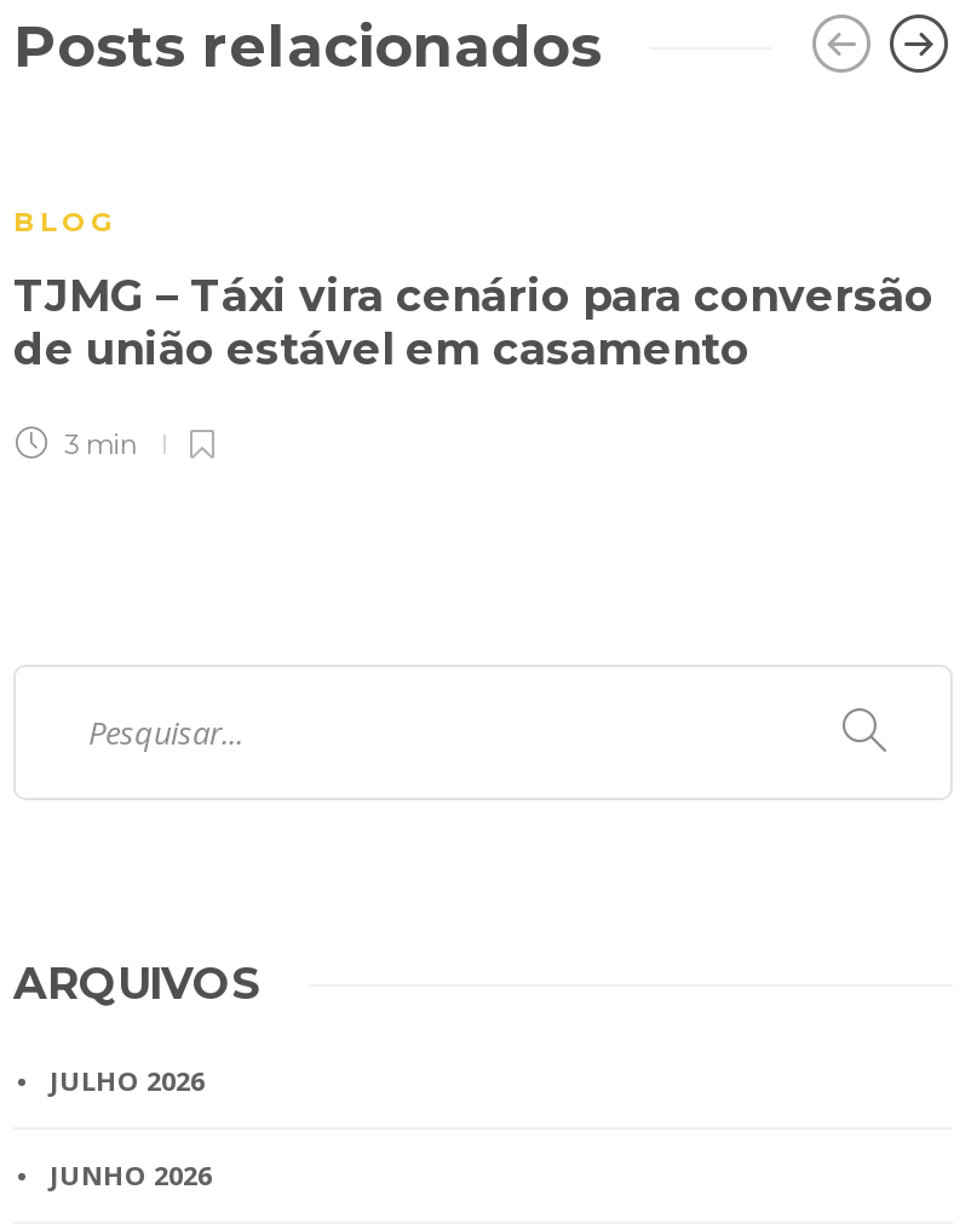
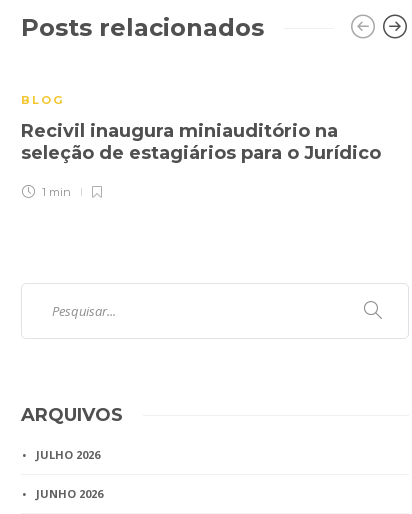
- TJMG – Táxi vira cenário para conversão
- de união estável em casamento
+ Recivil inaugura miniauditório na
+ seleção de estagiários para o Jurídico

- 3 min
+ 1 min
